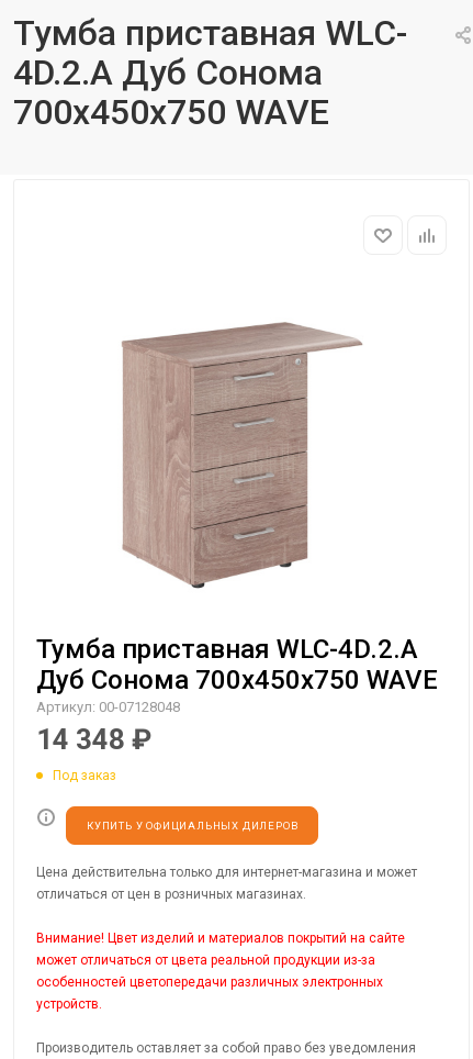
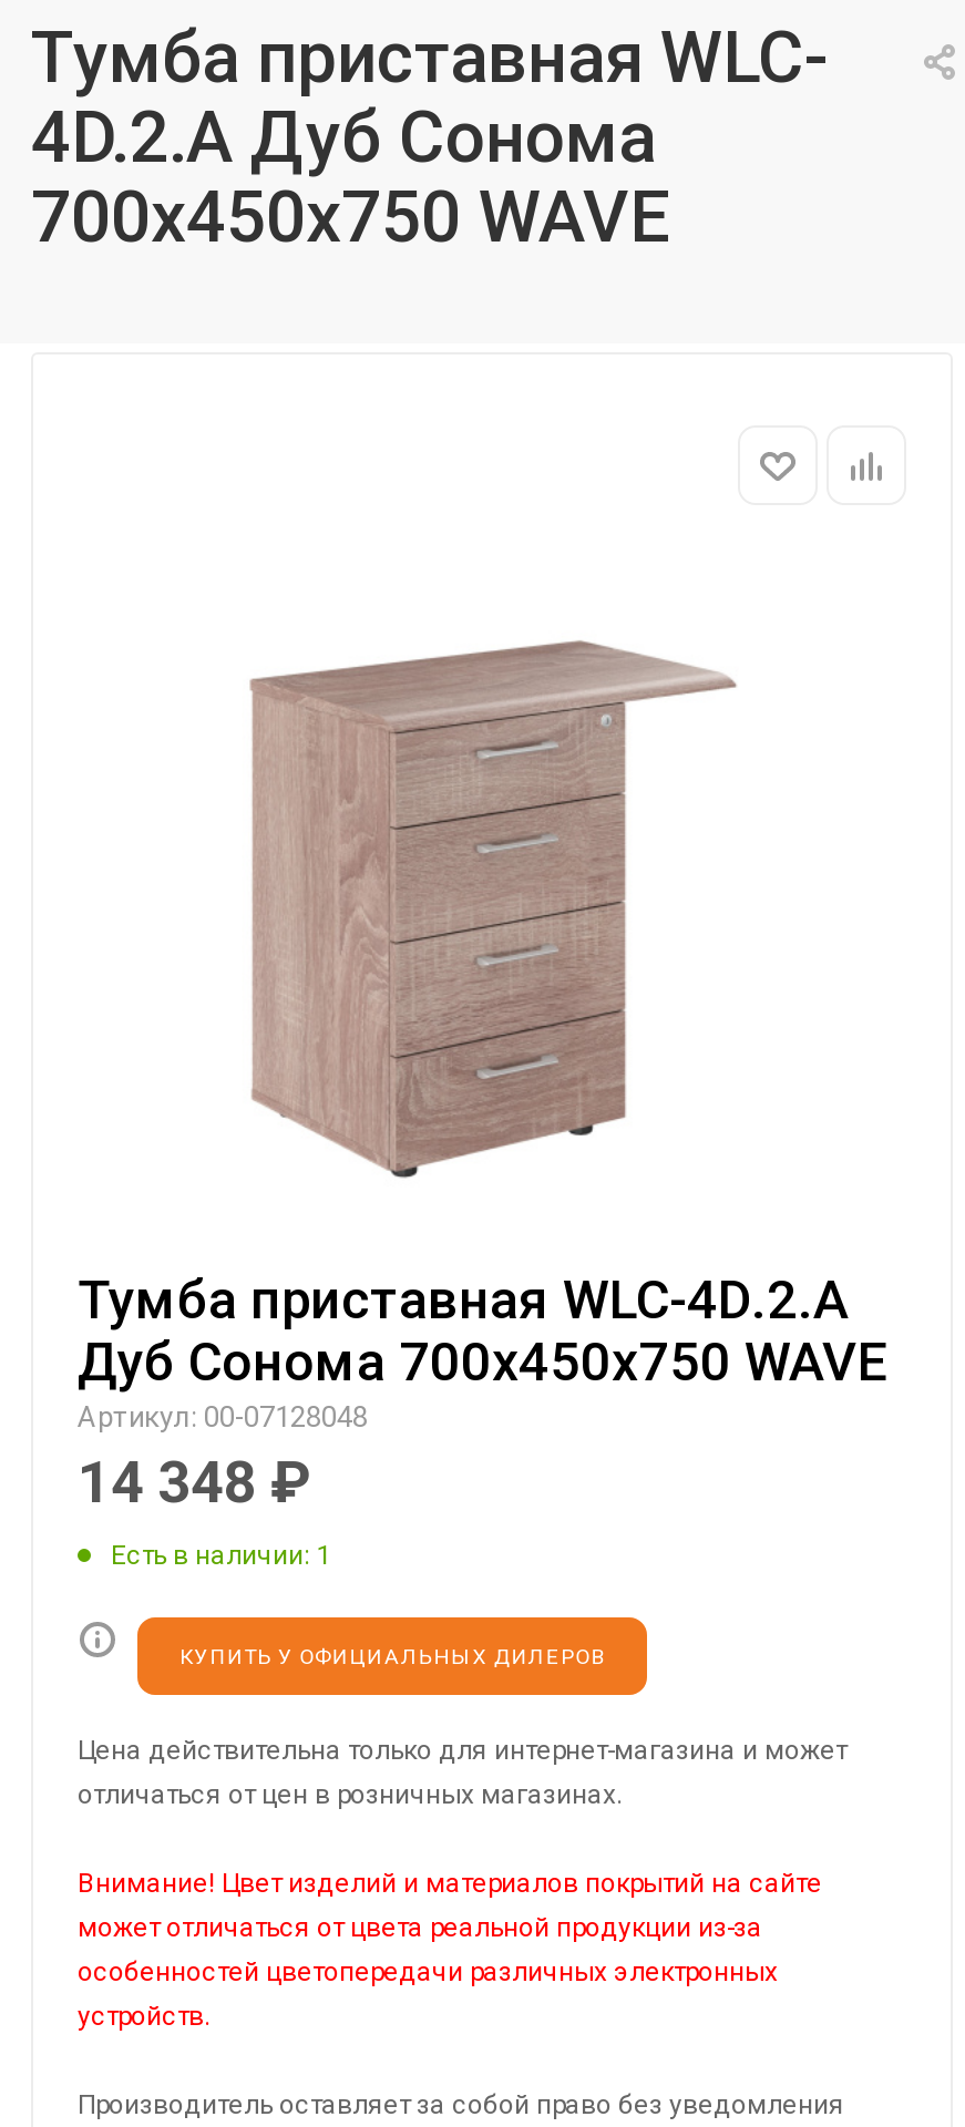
- Под заказ
+ Есть в наличии: 1
